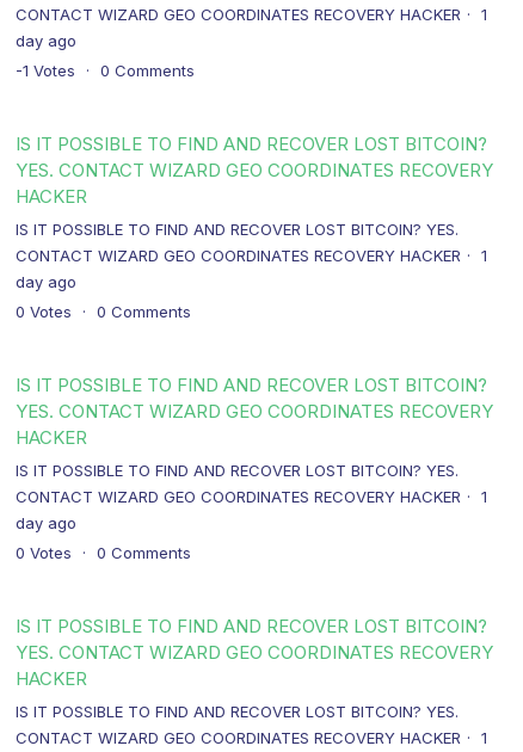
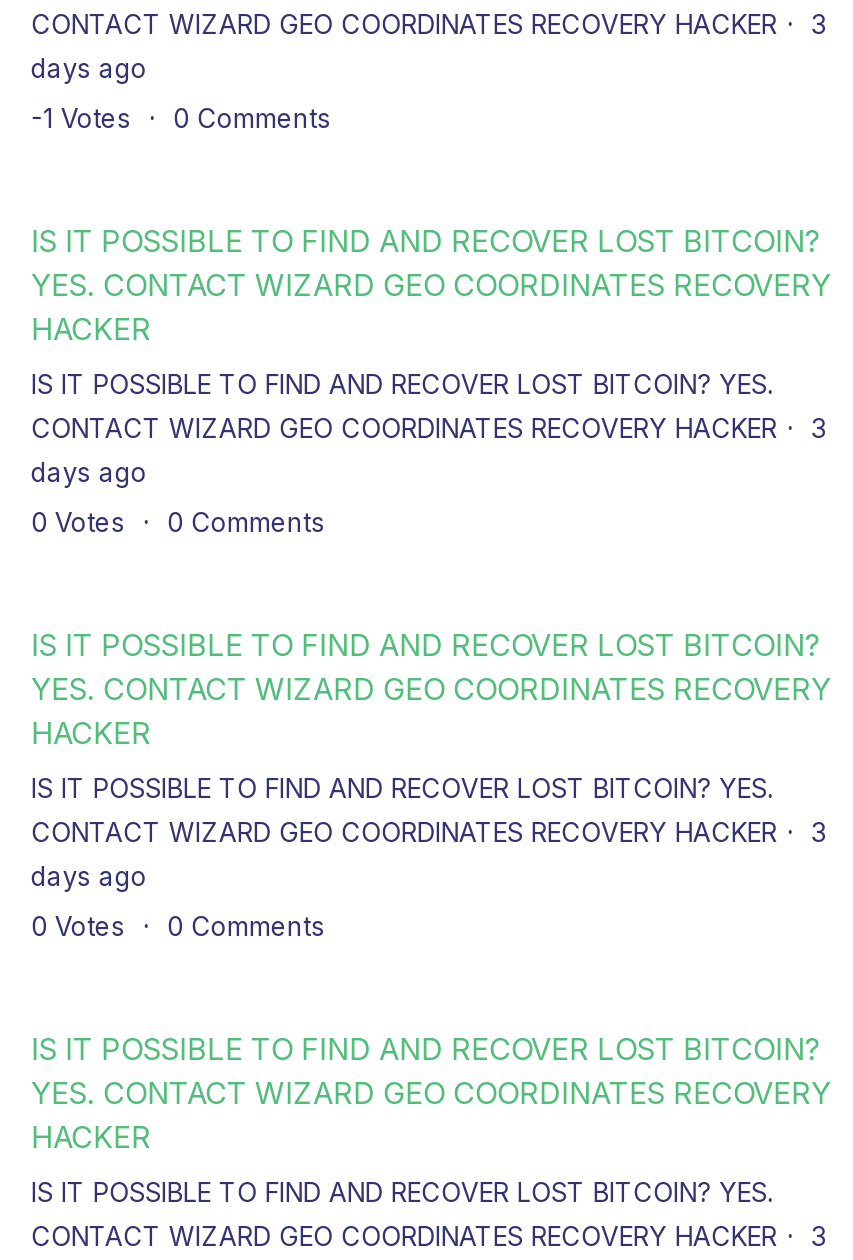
- CONTACT WIZARD GEO COORDINATES RECOVERY HACKER 1
+ CONTACT WIZARD GEO COORDINATES RECOVERY HACKER 3

- day ago
+ days ago

- CONTACT WIZARD GEO COORDINATES RECOVERY HACKER 1
+ CONTACT WIZARD GEO COORDINATES RECOVERY HACKER 3

- day ago
+ days ago

- CONTACT WIZARD GEO COORDINATES RECOVERY HACKER 1
+ CONTACT WIZARD GEO COORDINATES RECOVERY HACKER 3

- day ago
+ days ago

- CONTACT WIZARD GEO COORDINATES RECOVERY HACKER 1
+ CONTACT WIZARD GEO COORDINATES RECOVERY HACKER 3
